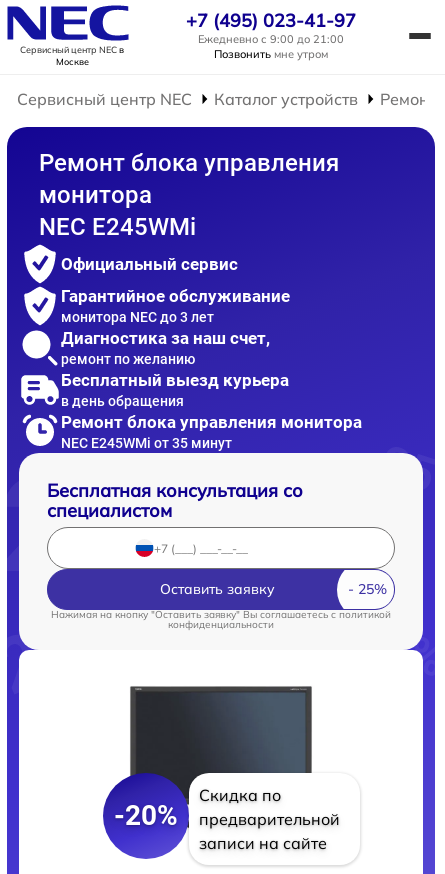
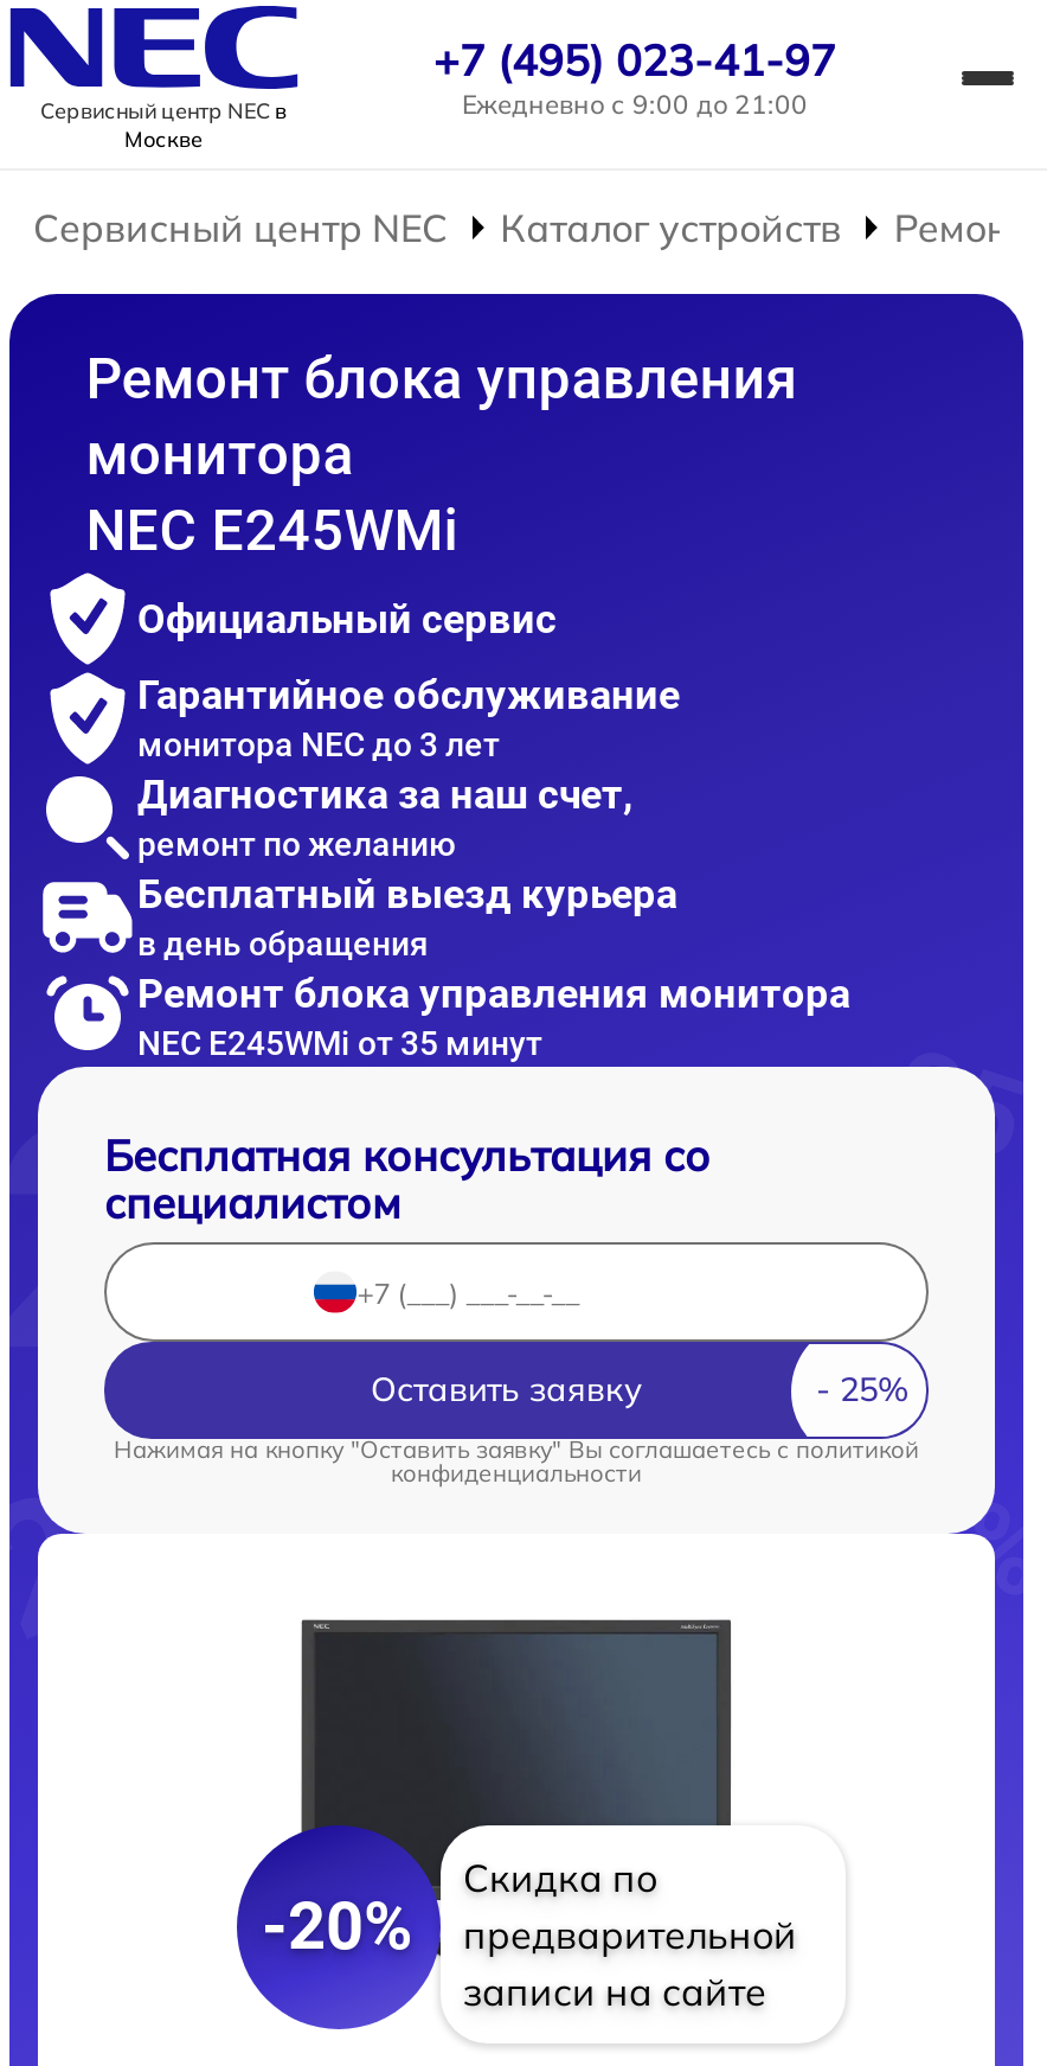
- Позвонить мне утром
